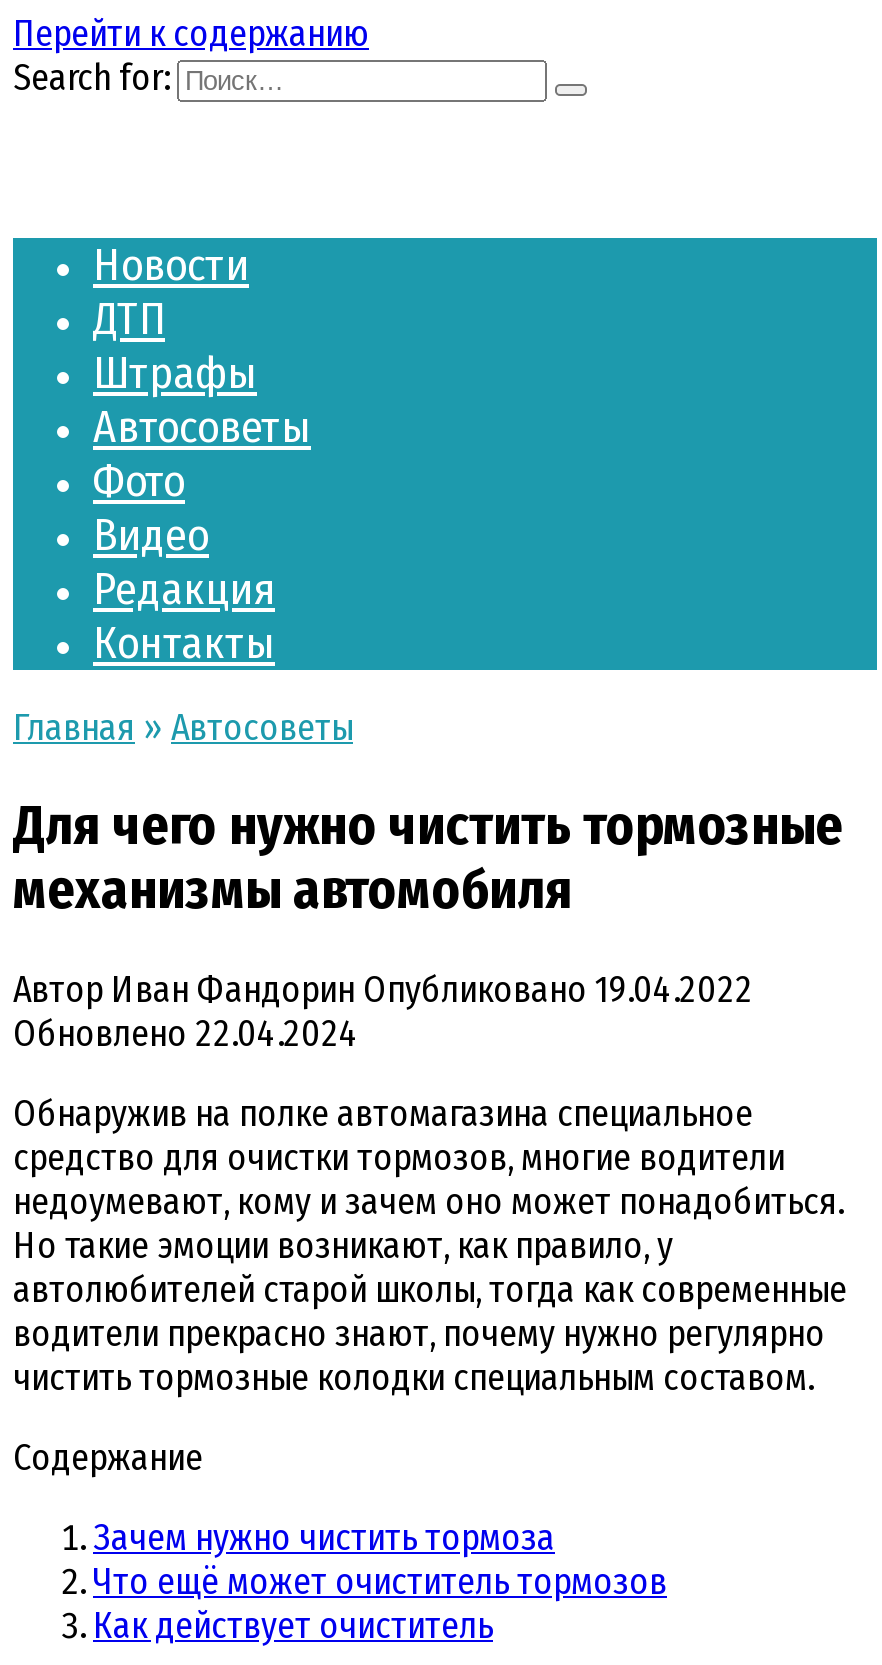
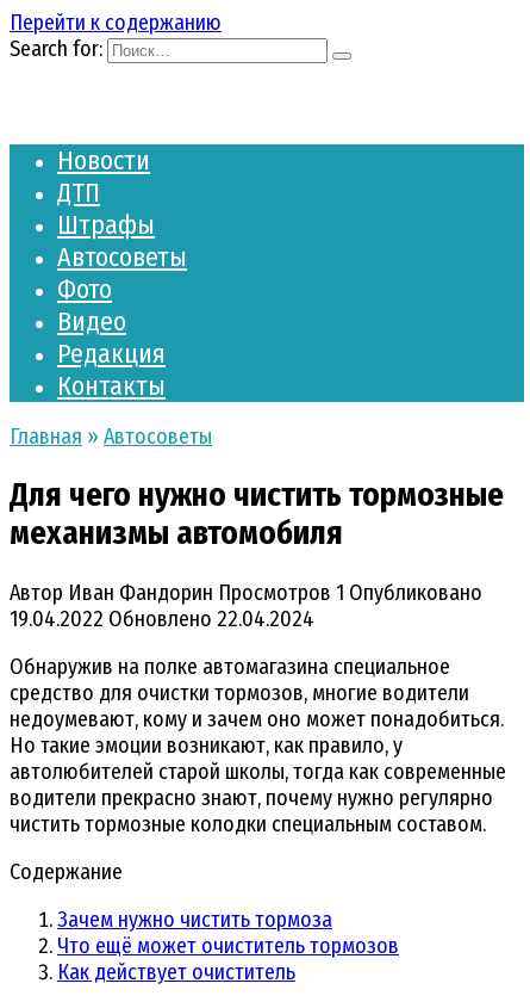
- Автор Иван Фандорин Опубликовано 19.04.2022
- Обновлено 22.04.2024
+ Автор Иван Фандорин Просмотров 1 Опубликовано
+ 19.04.2022 Обновлено 22.04.2024
